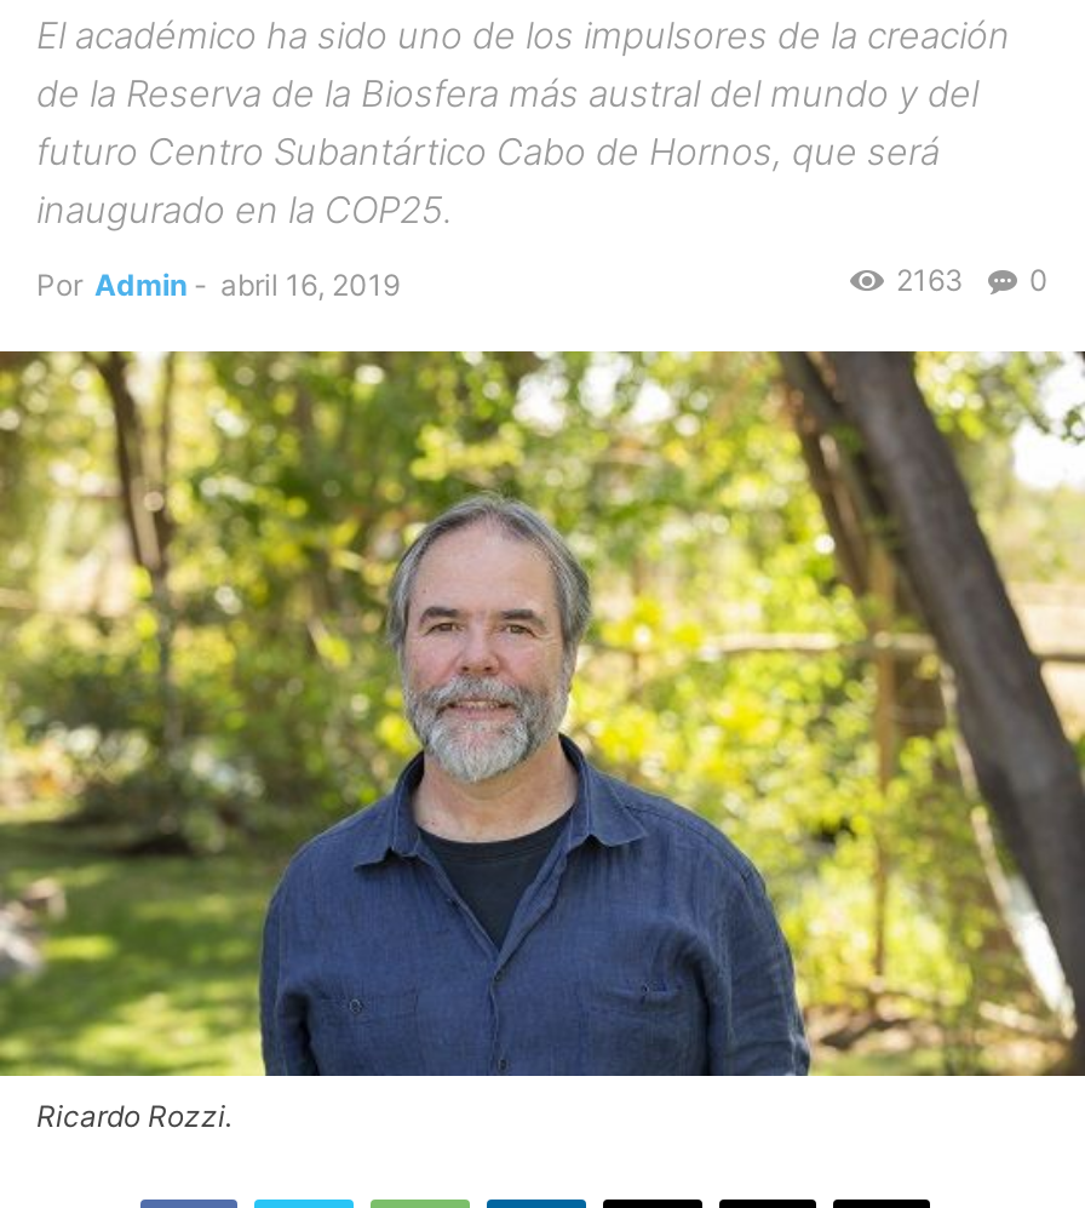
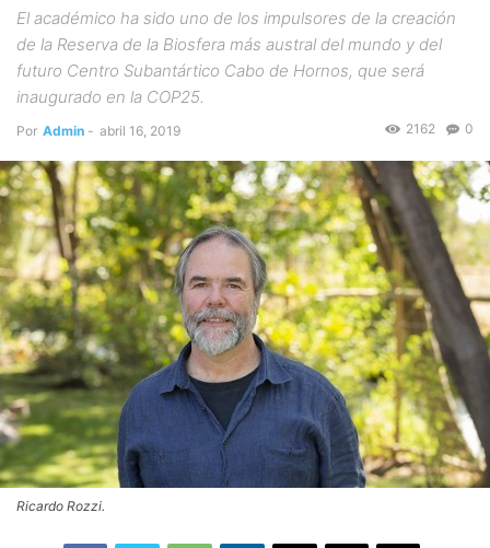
- 2163 0
+ 2162 0
